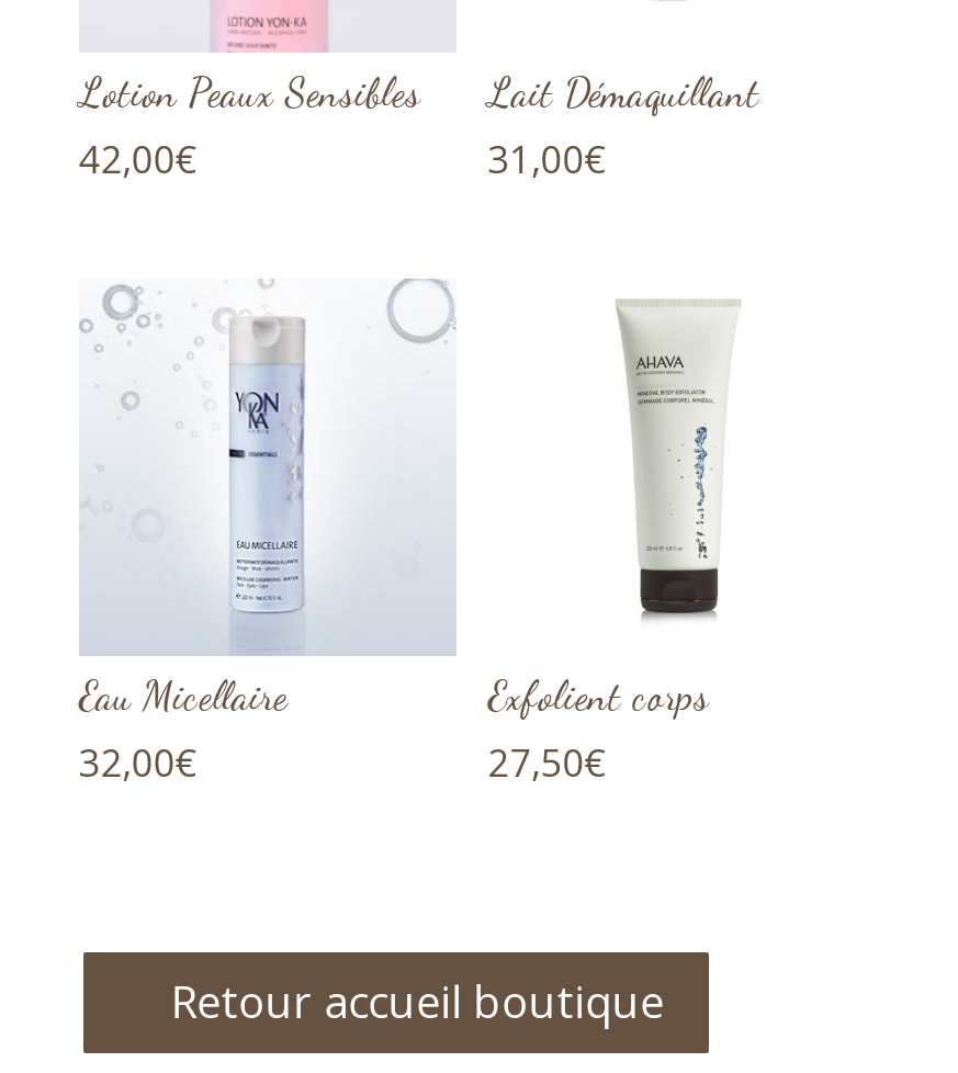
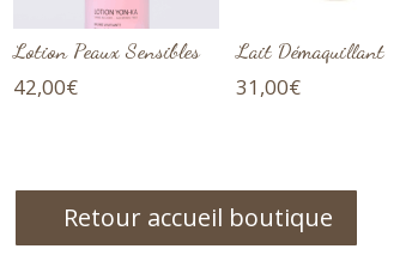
- [image]
- Eau Micellaire
- 32,00€

- [image]
- Exfolient corps
- 27,50€
